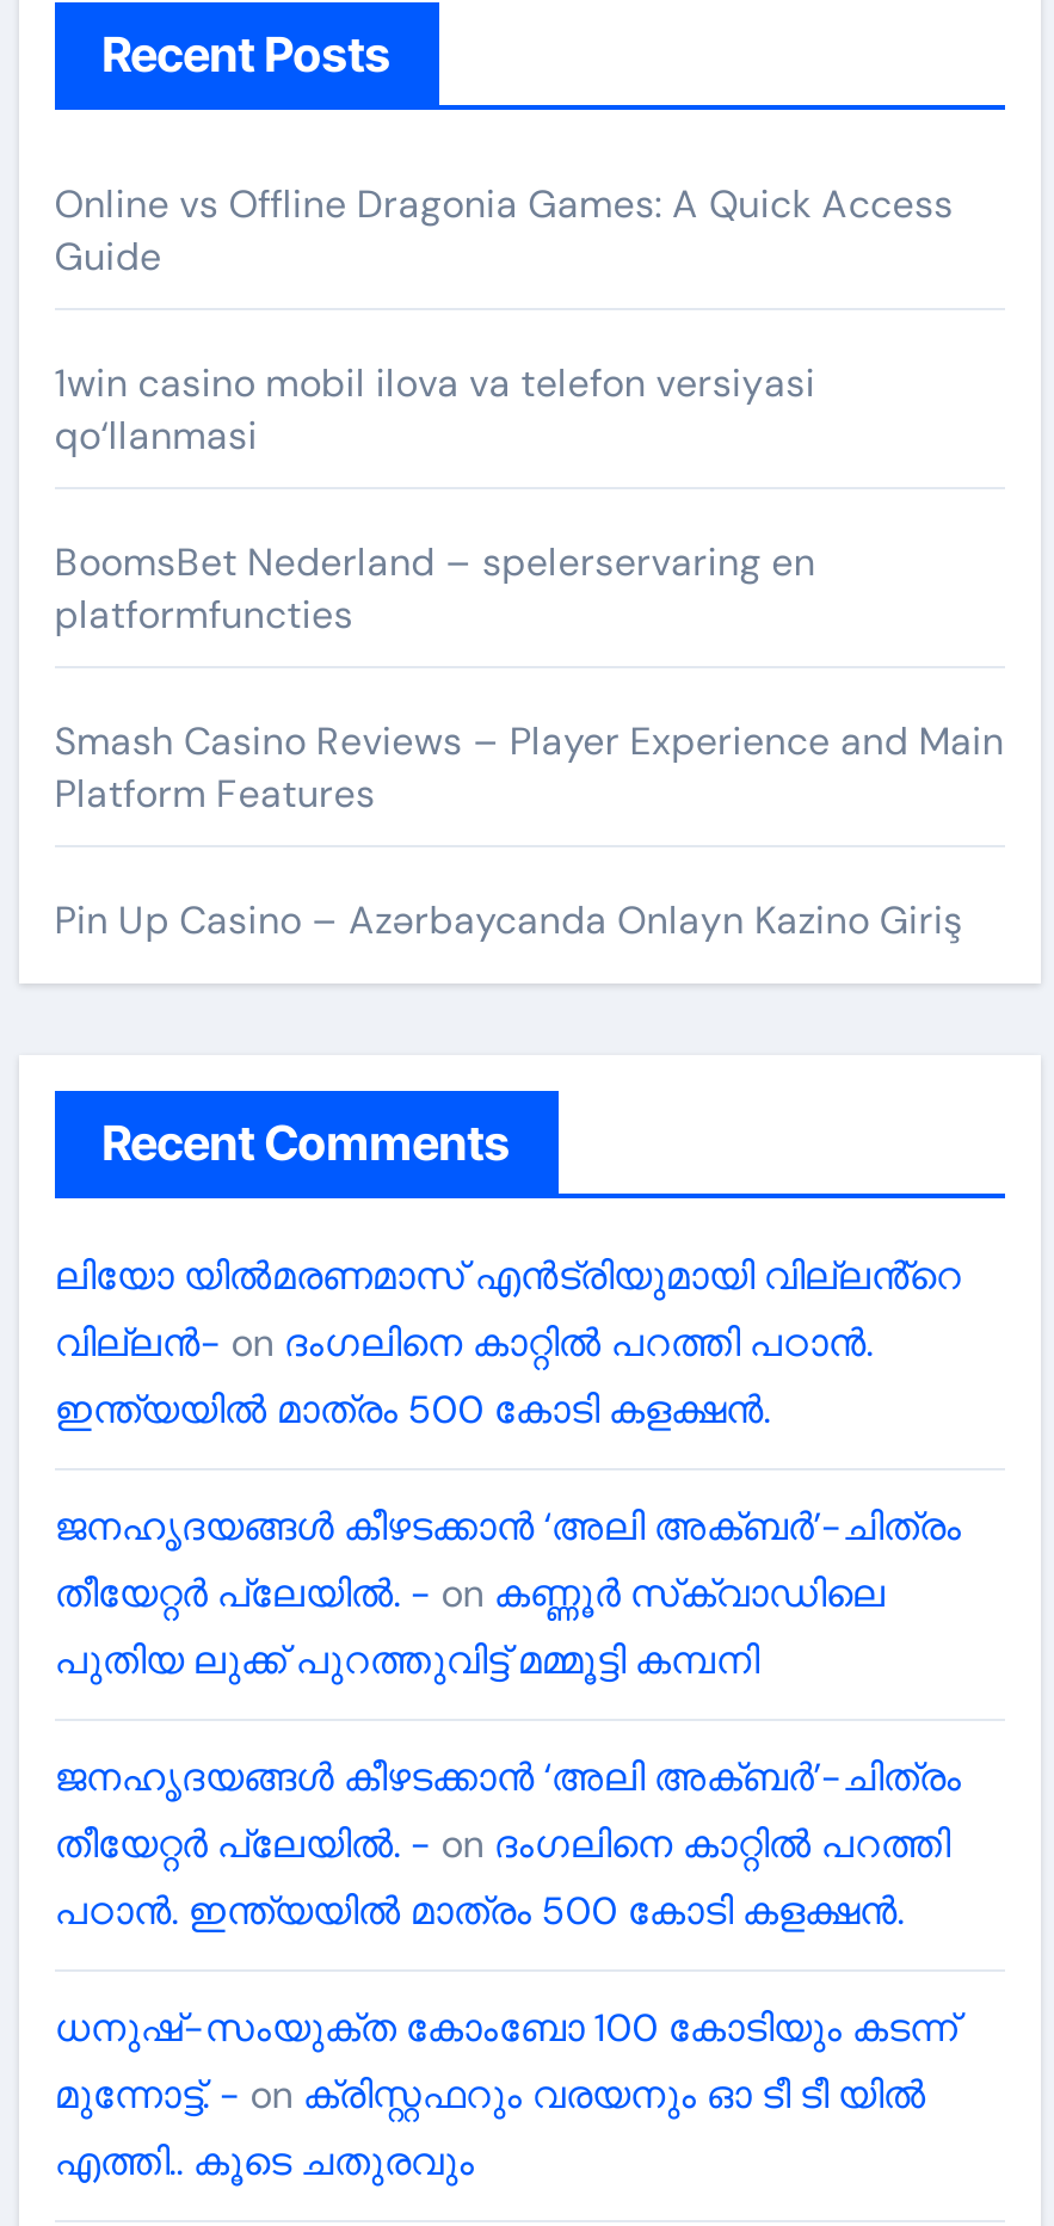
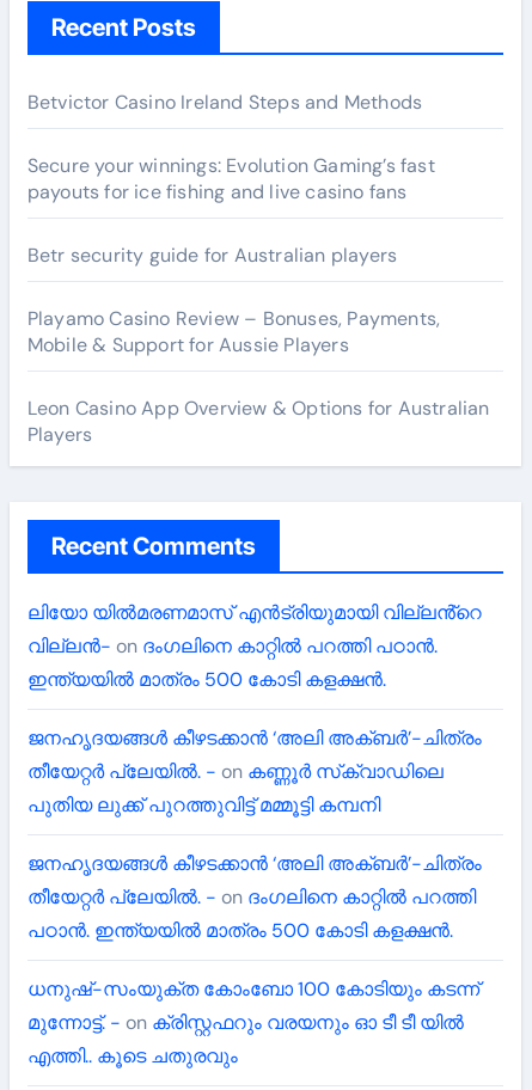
- Online vs Offline Dragonia Games: A Quick Access
- Guide
+ Betvictor Casino Ireland Steps and Methods

- 1win casino mobil ilova va telefon versiyasi
- qo‘llanmasi
+ Secure your winnings: Evolution Gaming’s fast
+ payouts for ice fishing and live casino fans

- BoomsBet Nederland – spelerservaring en
- platformfuncties
+ Betr security guide for Australian players

- Smash Casino Reviews – Player Experience and Main
- Platform Features
+ Playamo Casino Review – Bonuses, Payments,
+ Mobile & Support for Aussie Players

- Pin Up Casino – Azərbaycanda Onlayn Kazino Giriş
+ Leon Casino App Overview & Options for Australian
+ Players
